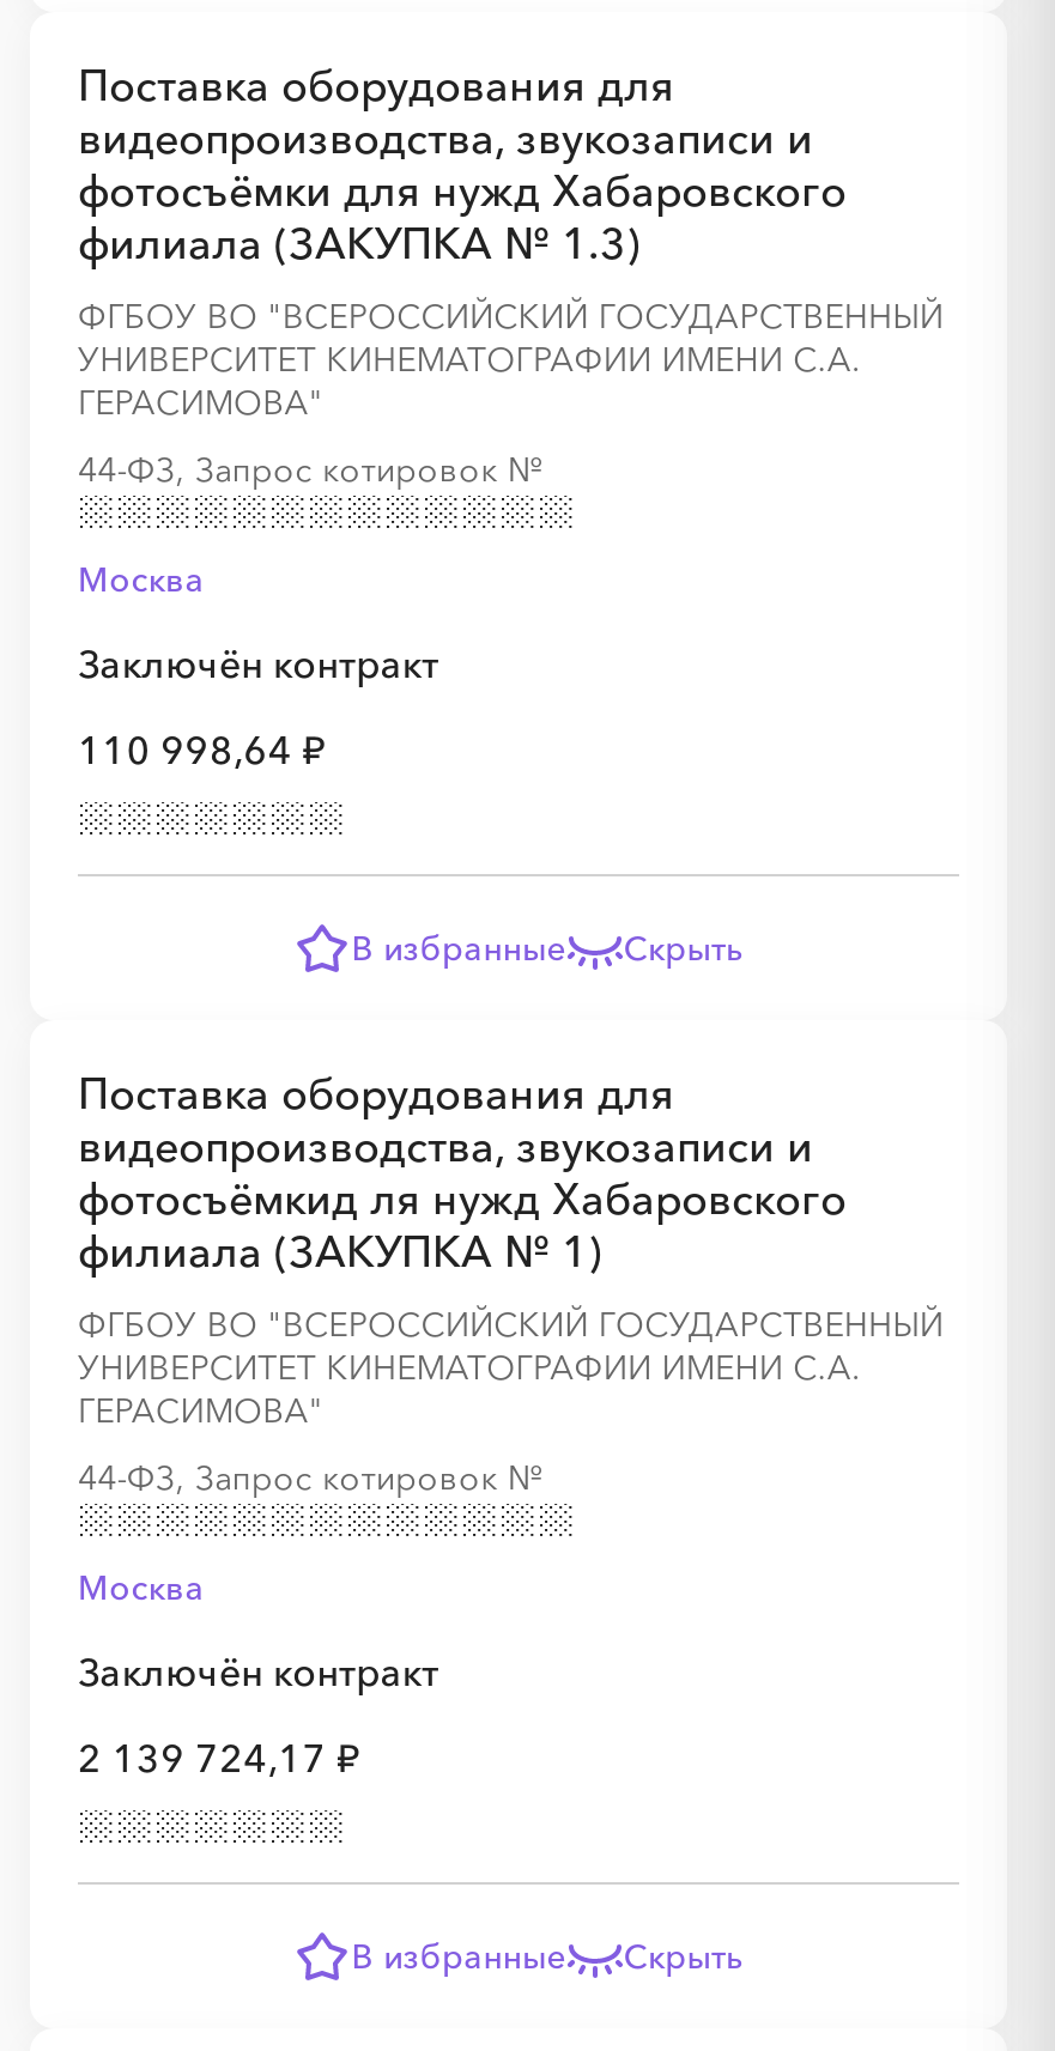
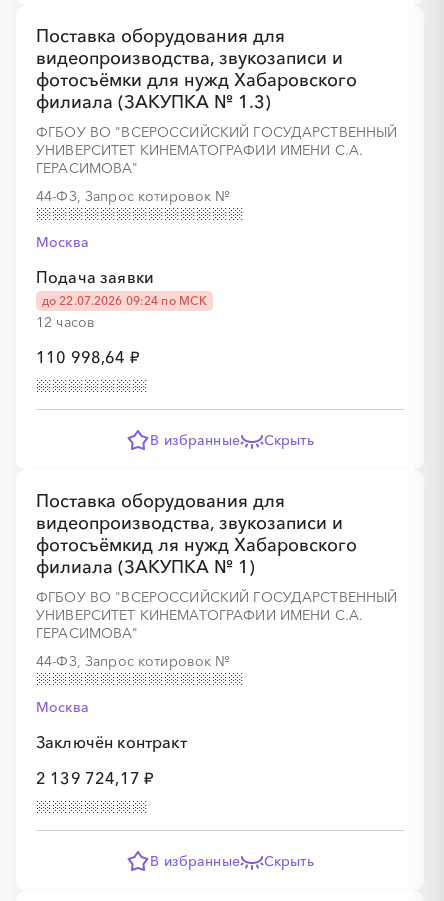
- Заключён контракт
+ Подача заявки
+ до 22.07.2026 09:24 по МСК
+ 12 часов
